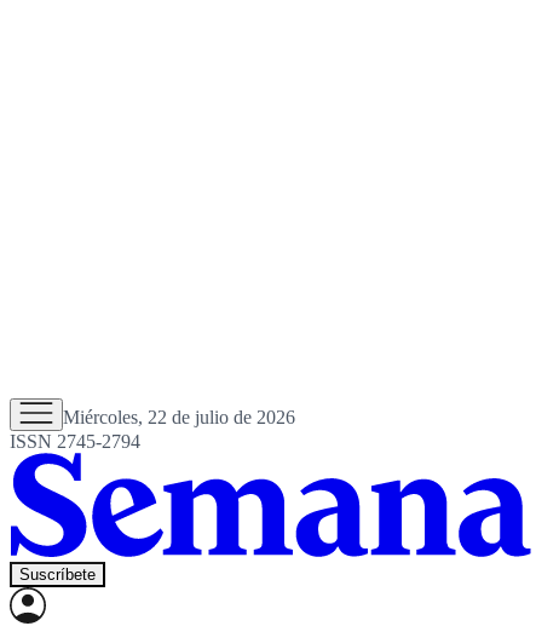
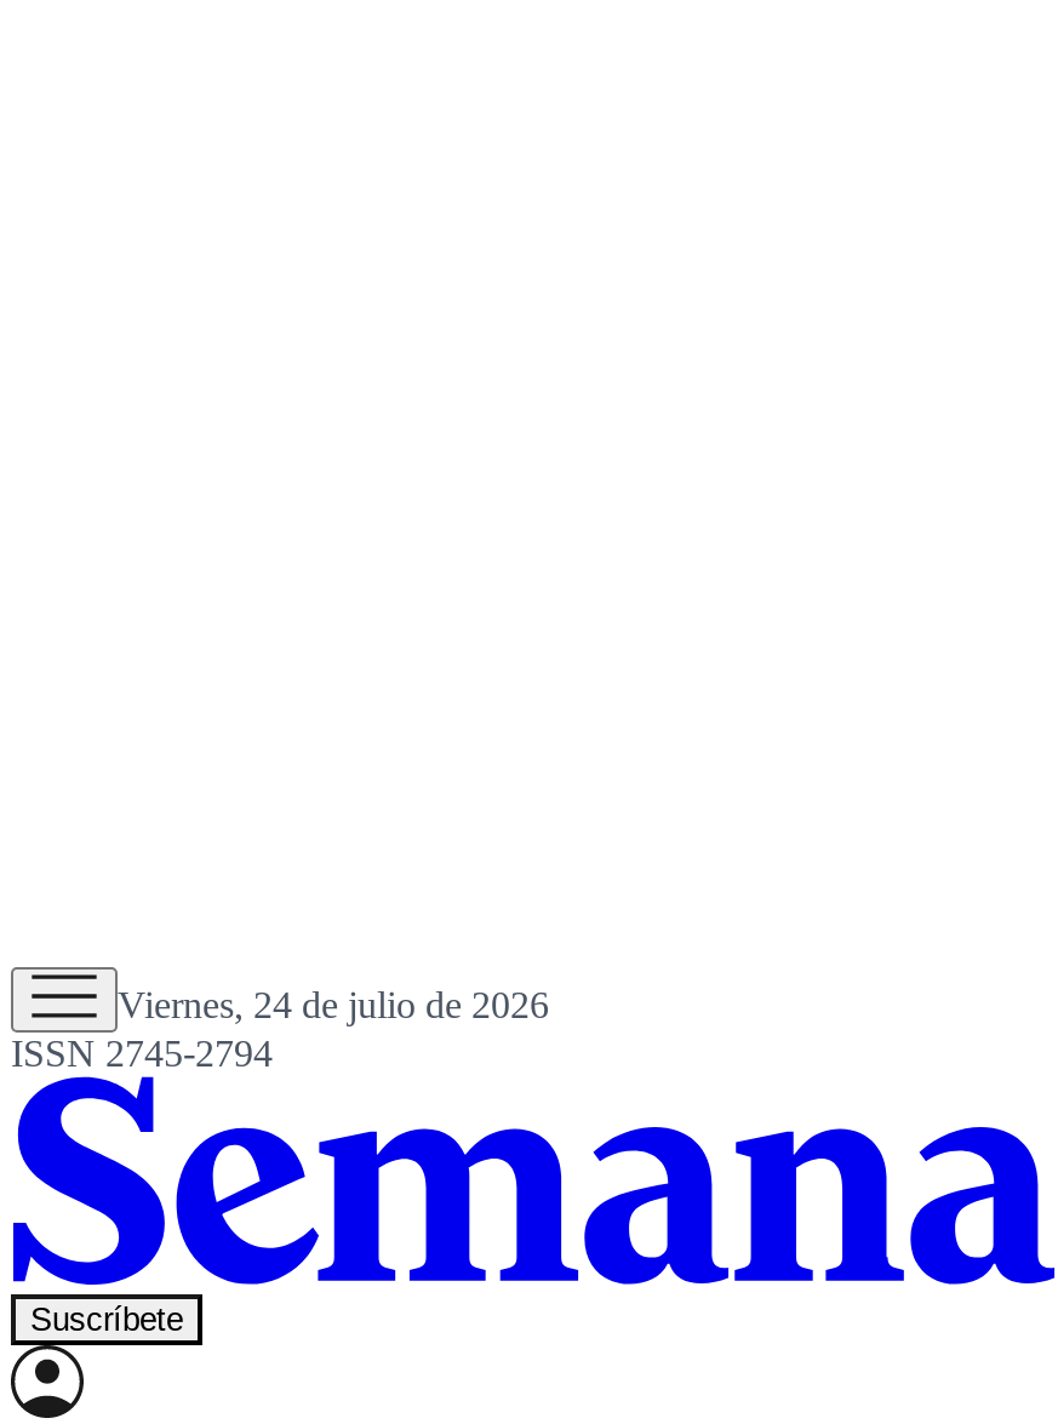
- Miércoles, 22 de julio de 2026
+ Viernes, 24 de julio de 2026
